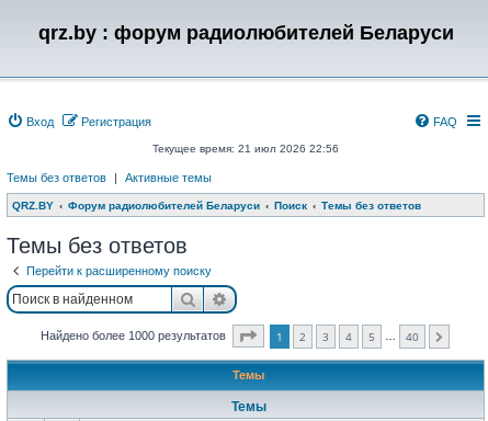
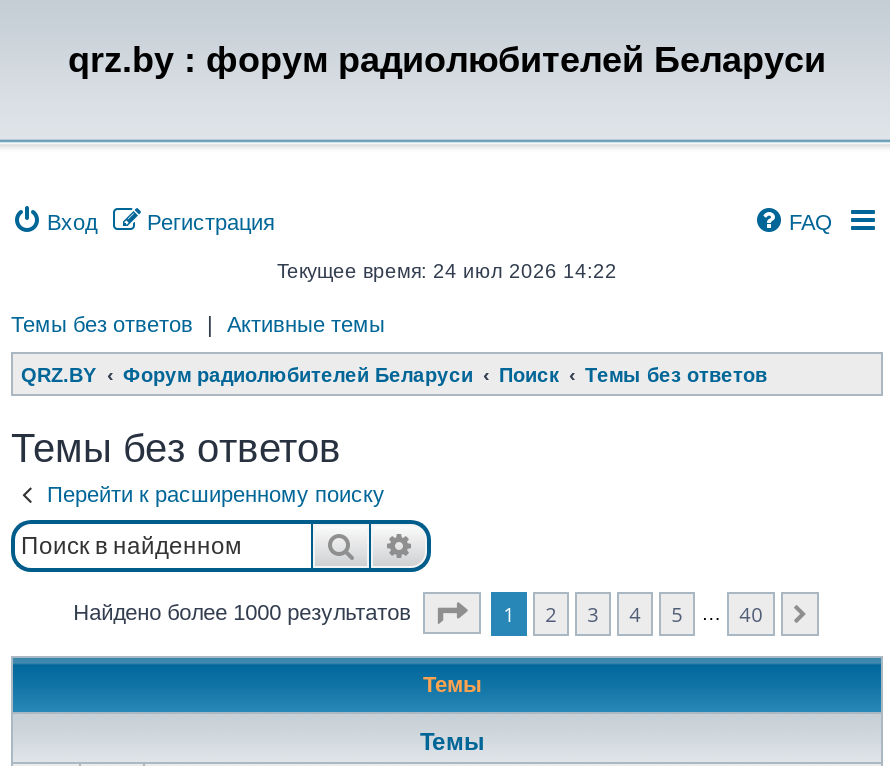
- Текущее время: 21 июл 2026 22:56
+ Текущее время: 24 июл 2026 14:22
